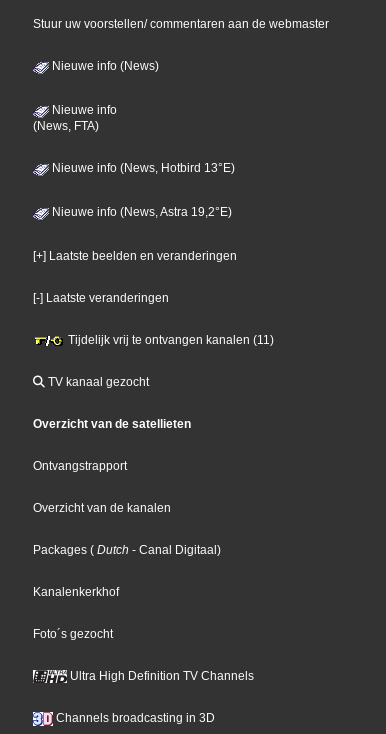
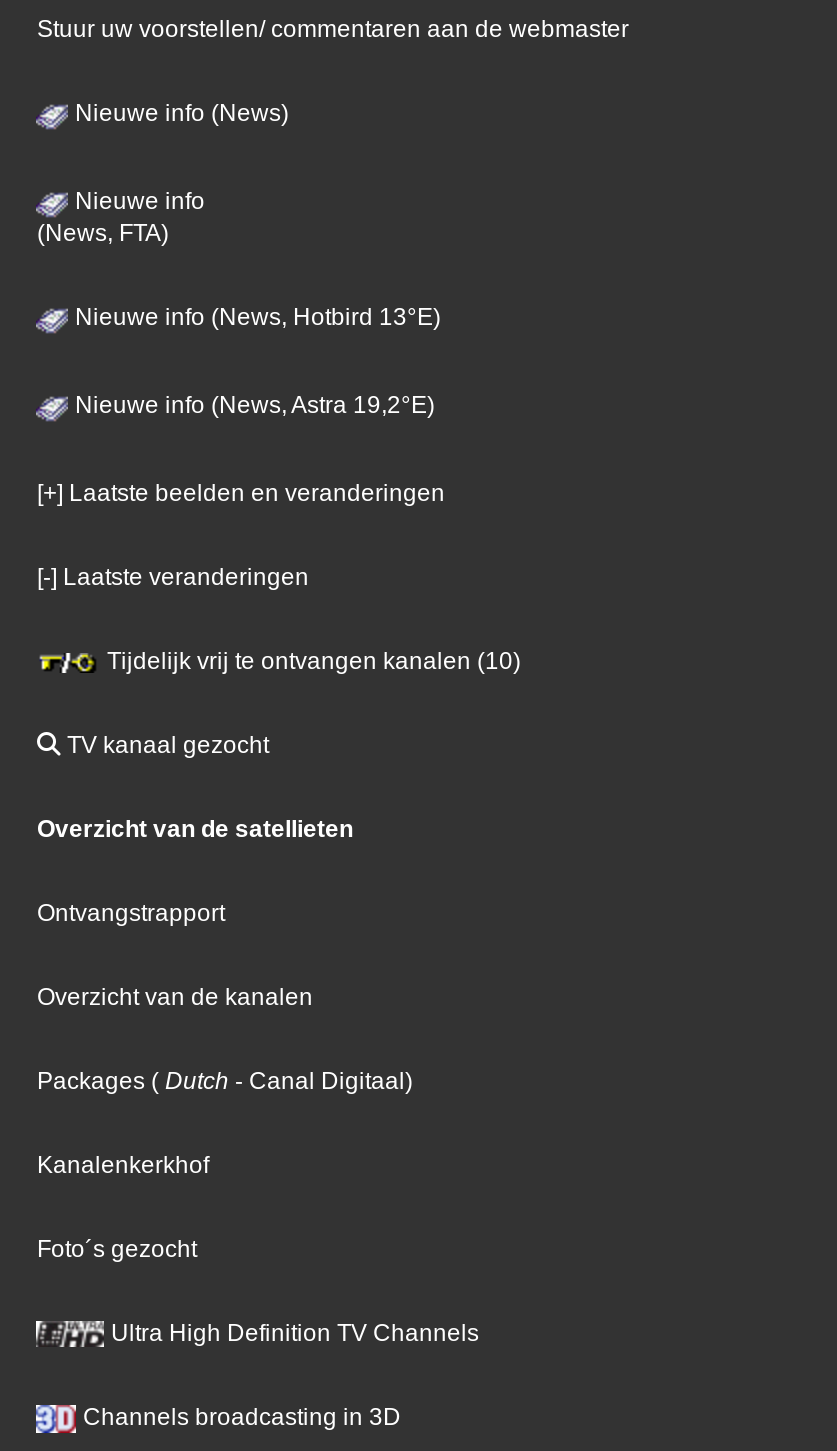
- Tijdelijk vrij te ontvangen kanalen (11)
+ Tijdelijk vrij te ontvangen kanalen (10)
